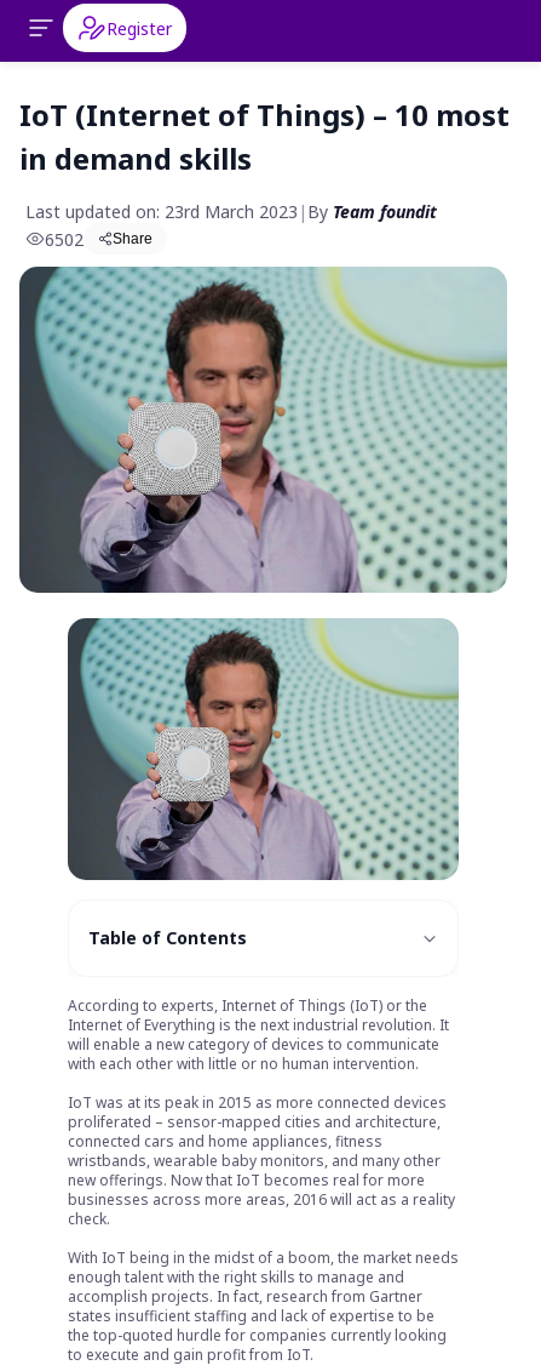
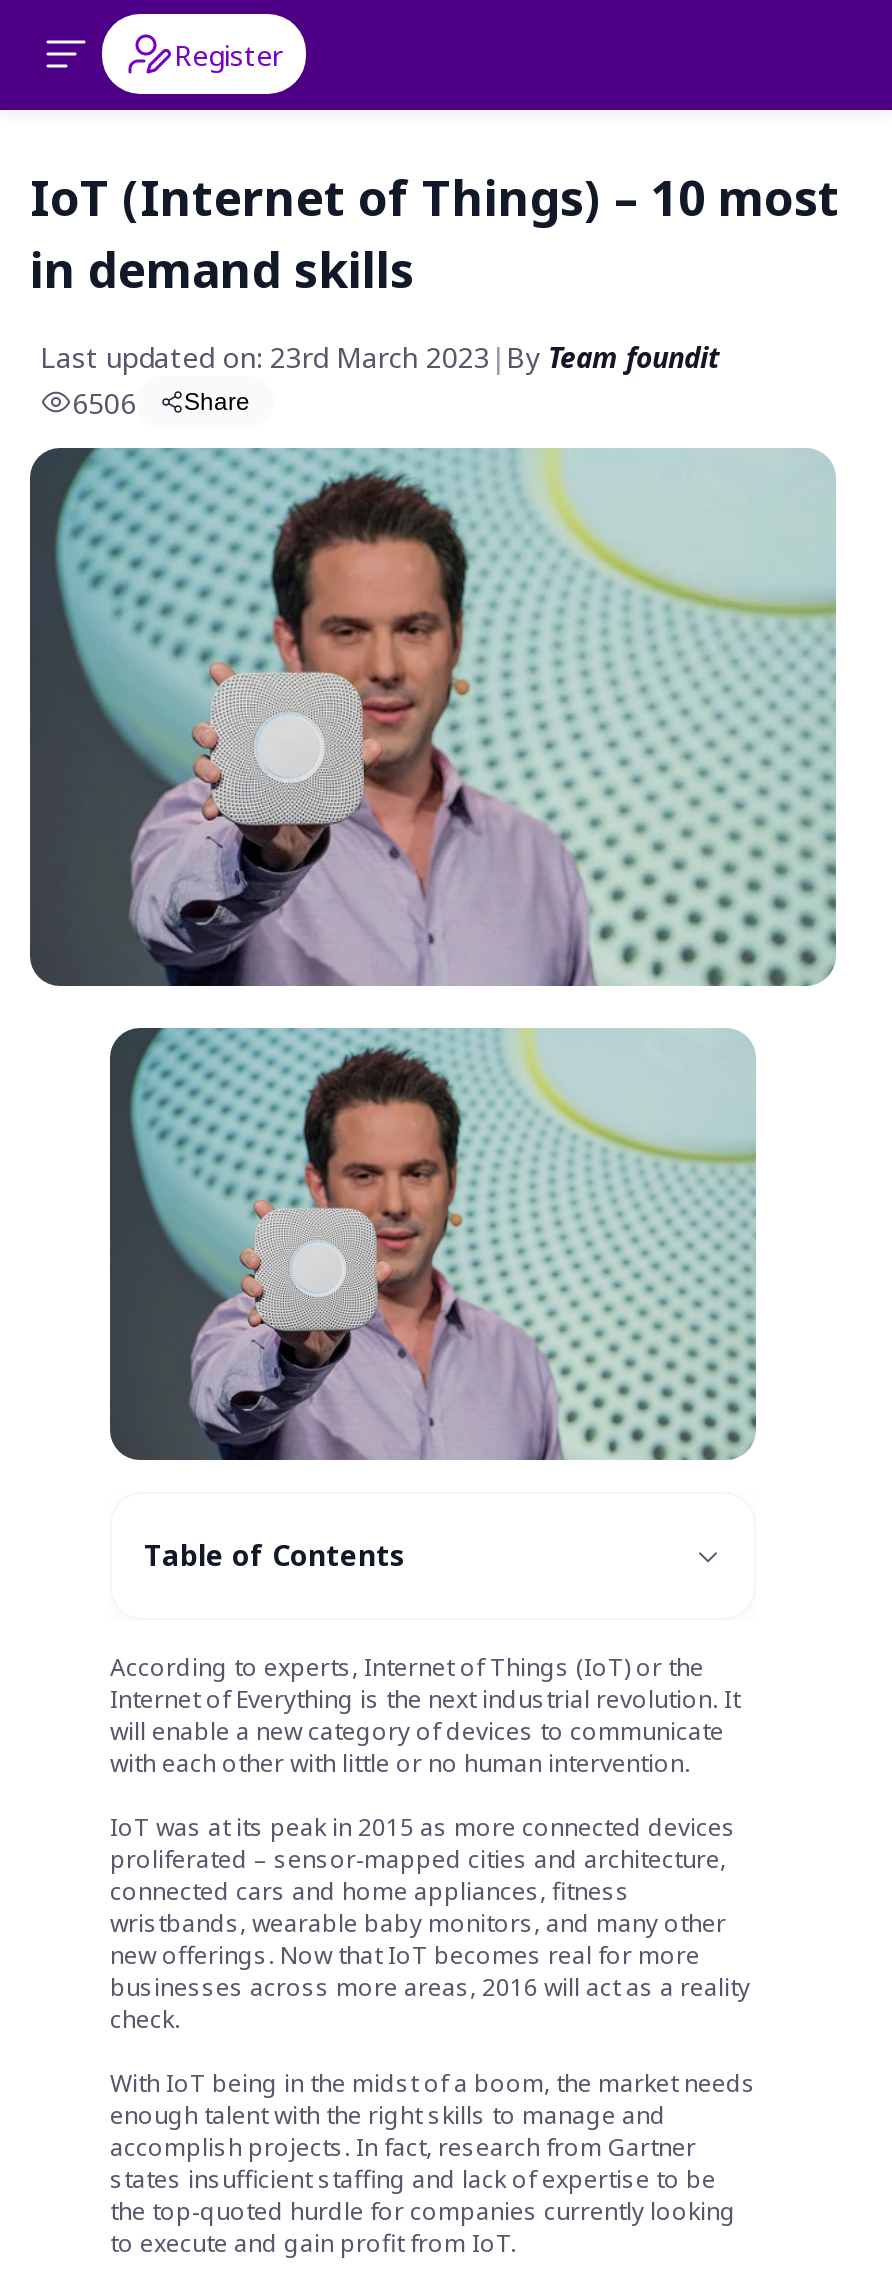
- 6502 Share
+ 6506 Share
